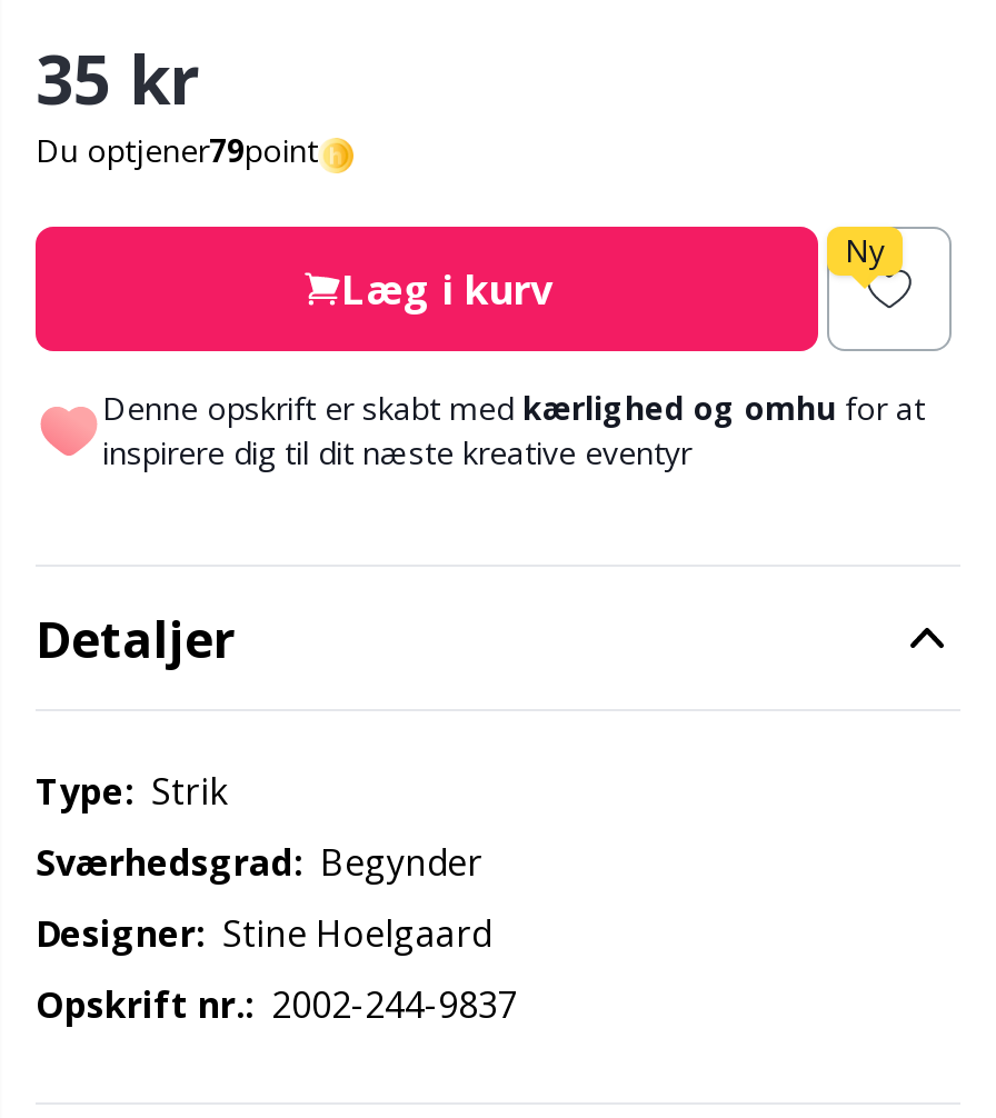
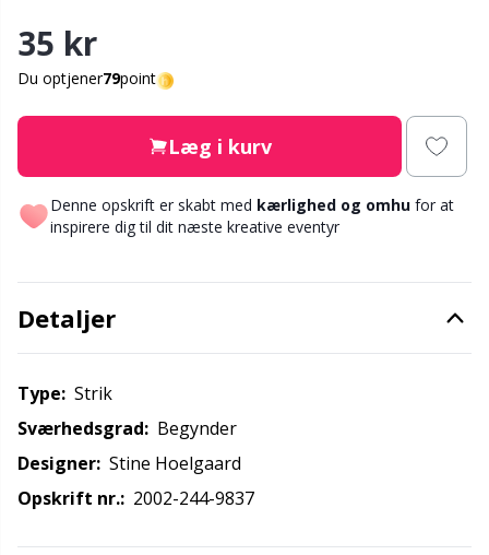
- Ny
